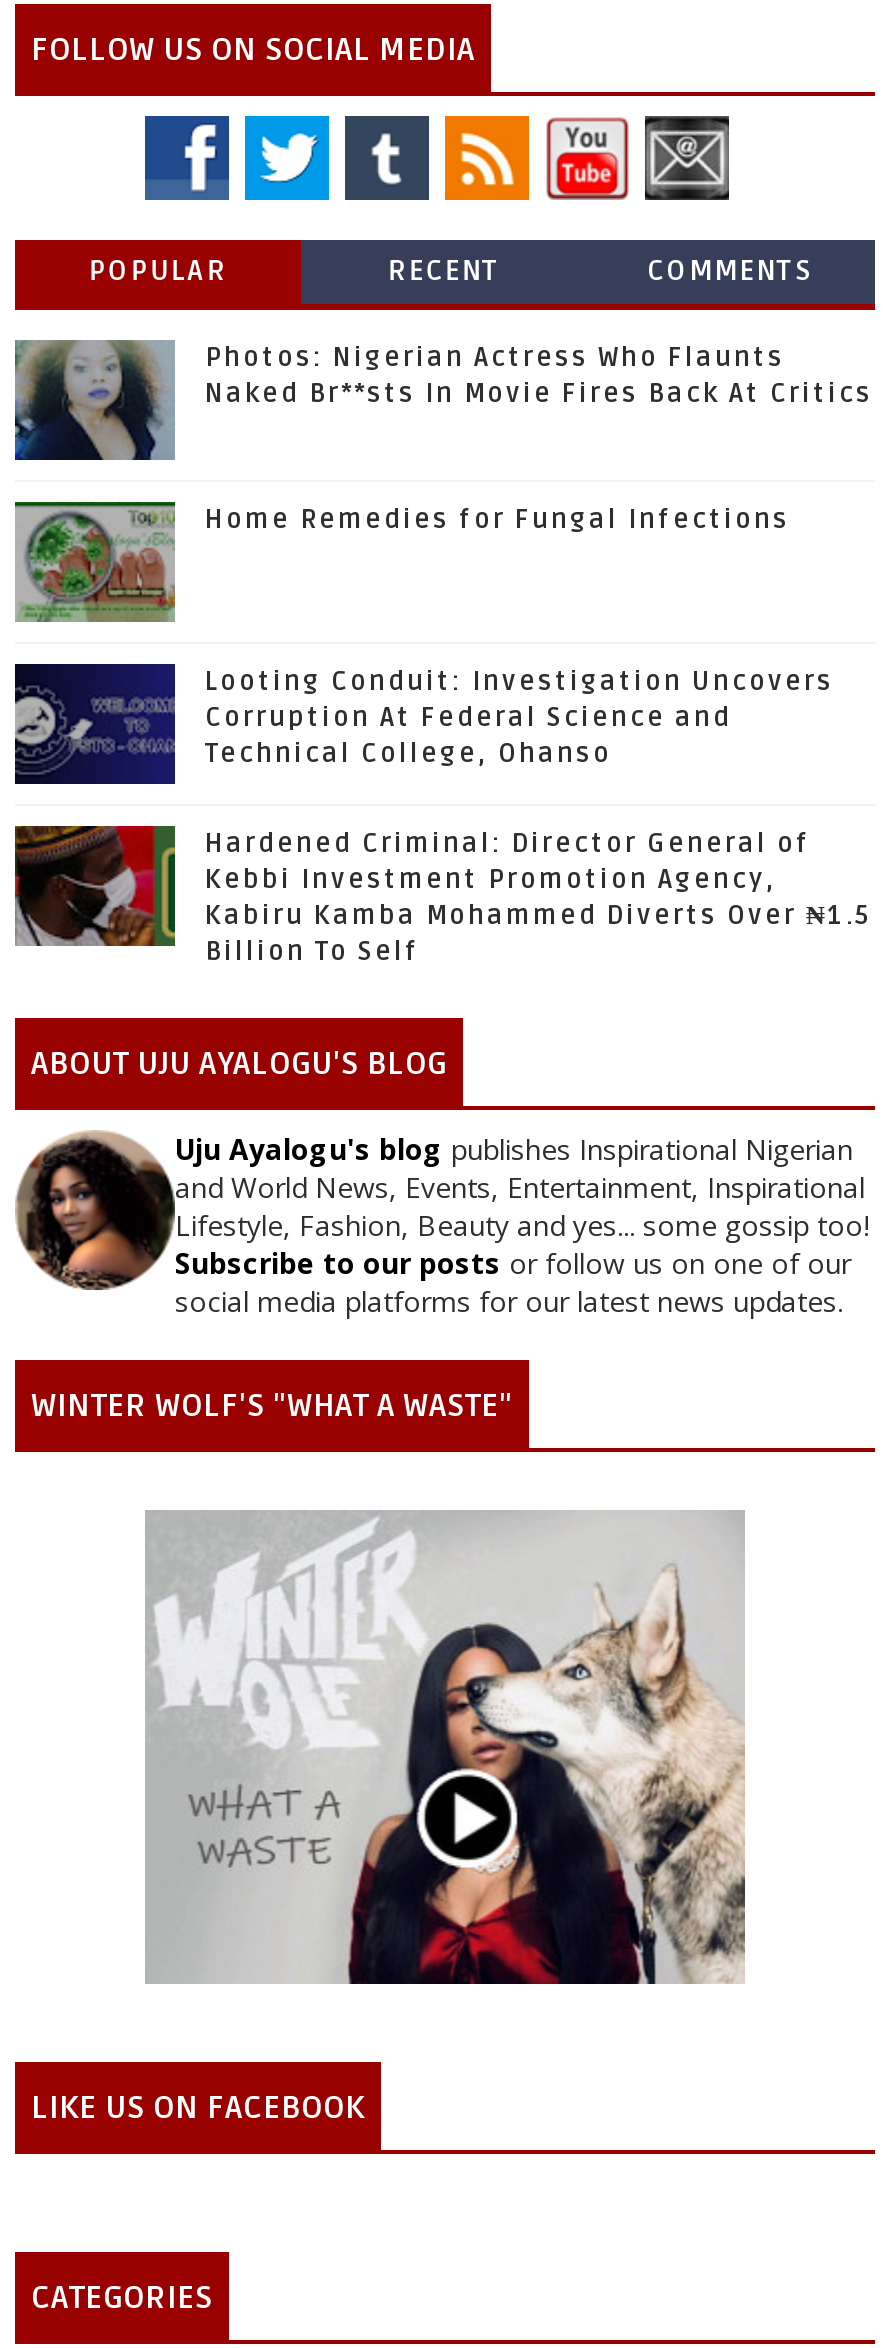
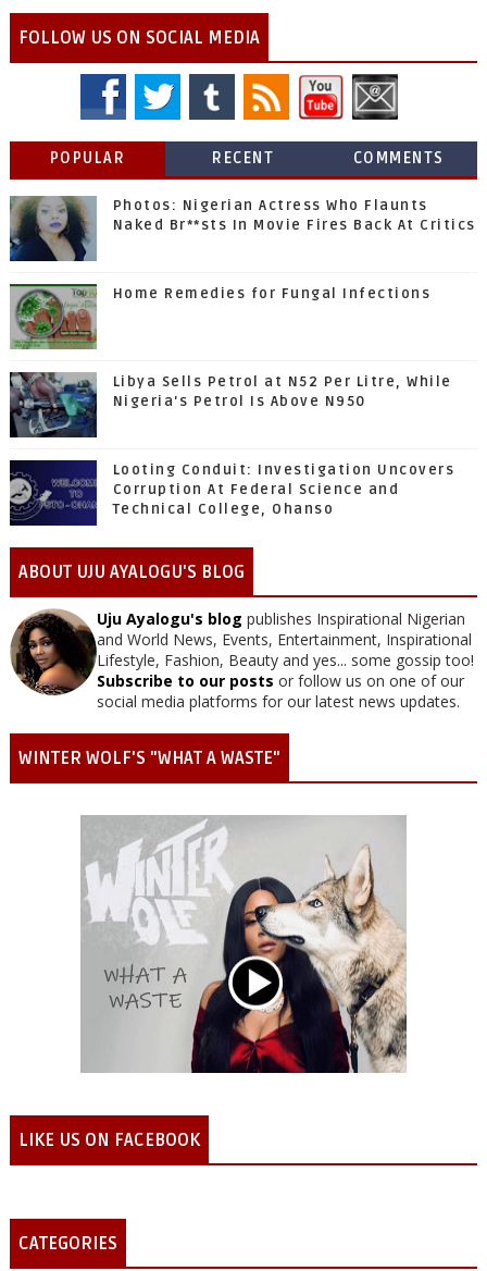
+ [image]
+ Libya Sells Petrol at N52 Per Litre, While
+ Nigeria's Petrol Is Above N950

moved down: [image] | Looting Conduit: Investigation Uncovers | Corruption At Federal Science and | Technical College, Ohanso

- [image]
- Hardened Criminal: Director General of
- Kebbi Investment Promotion Agency,
- Kabiru Kamba Mohammed Diverts Over ₦1.5
- Billion To Self
